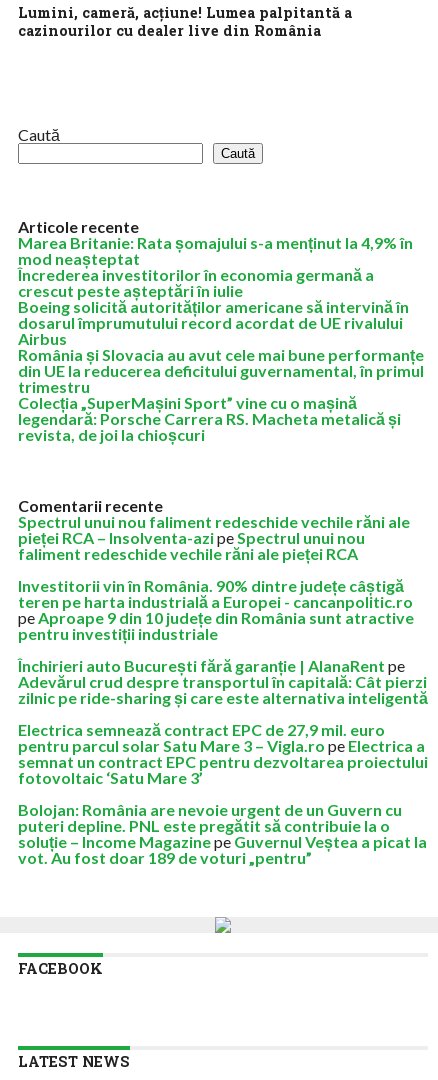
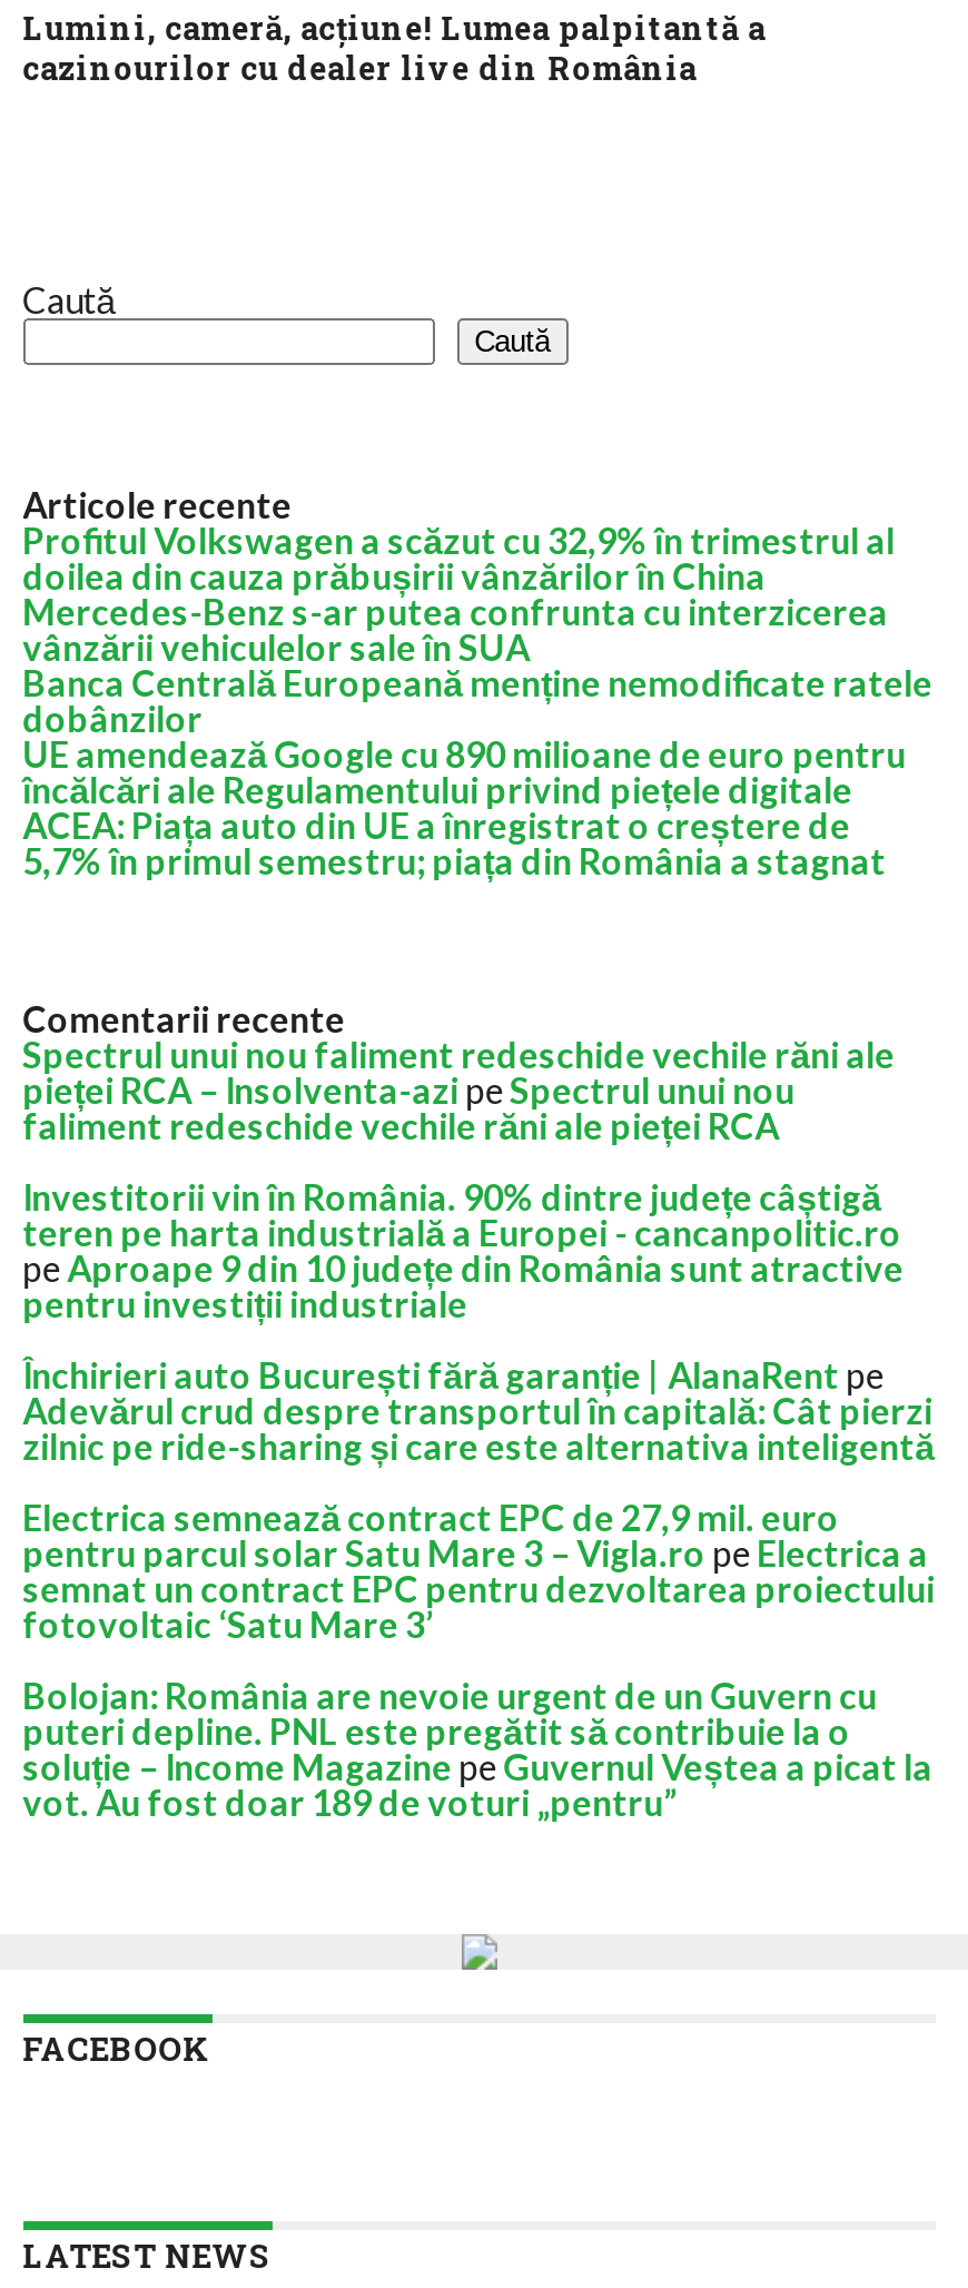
- Marea Britanie: Rata șomajului s-a menținut la 4,9% în
- mod neașteptat
- Încrederea investitorilor în economia germană a
- crescut peste așteptări în iulie
- Boeing solicită autorităților americane să intervină în
- dosarul împrumutului record acordat de UE rivalului
- Airbus
- România și Slovacia au avut cele mai bune performanțe
- din UE la reducerea deficitului guvernamental, în primul
- trimestru
- Colecția „SuperMașini Sport” vine cu o mașină
- legendară: Porsche Carrera RS. Macheta metalică și
- revista, de joi la chioșcuri
+ Profitul Volkswagen a scăzut cu 32,9% în trimestrul al
+ doilea din cauza prăbușirii vânzărilor în China
+ Mercedes-Benz s-ar putea confrunta cu interzicerea
+ vânzării vehiculelor sale în SUA
+ Banca Centrală Europeană menține nemodificate ratele
+ dobânzilor
+ UE amendează Google cu 890 milioane de euro pentru
+ încălcări ale Regulamentului privind piețele digitale
+ ACEA: Piața auto din UE a înregistrat o creștere de
+ 5,7% în primul semestru; piața din România a stagnat
